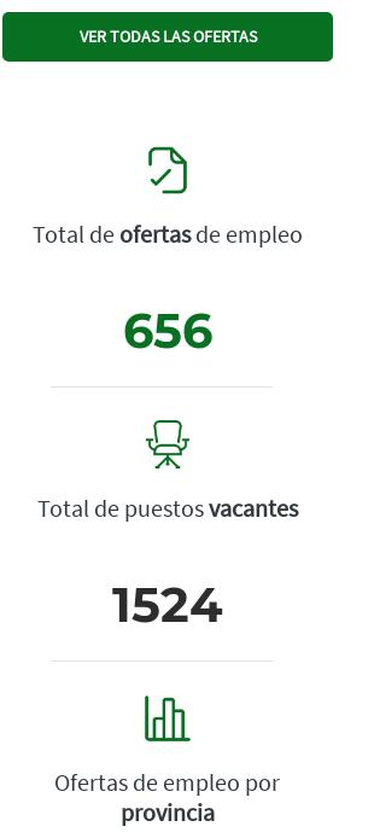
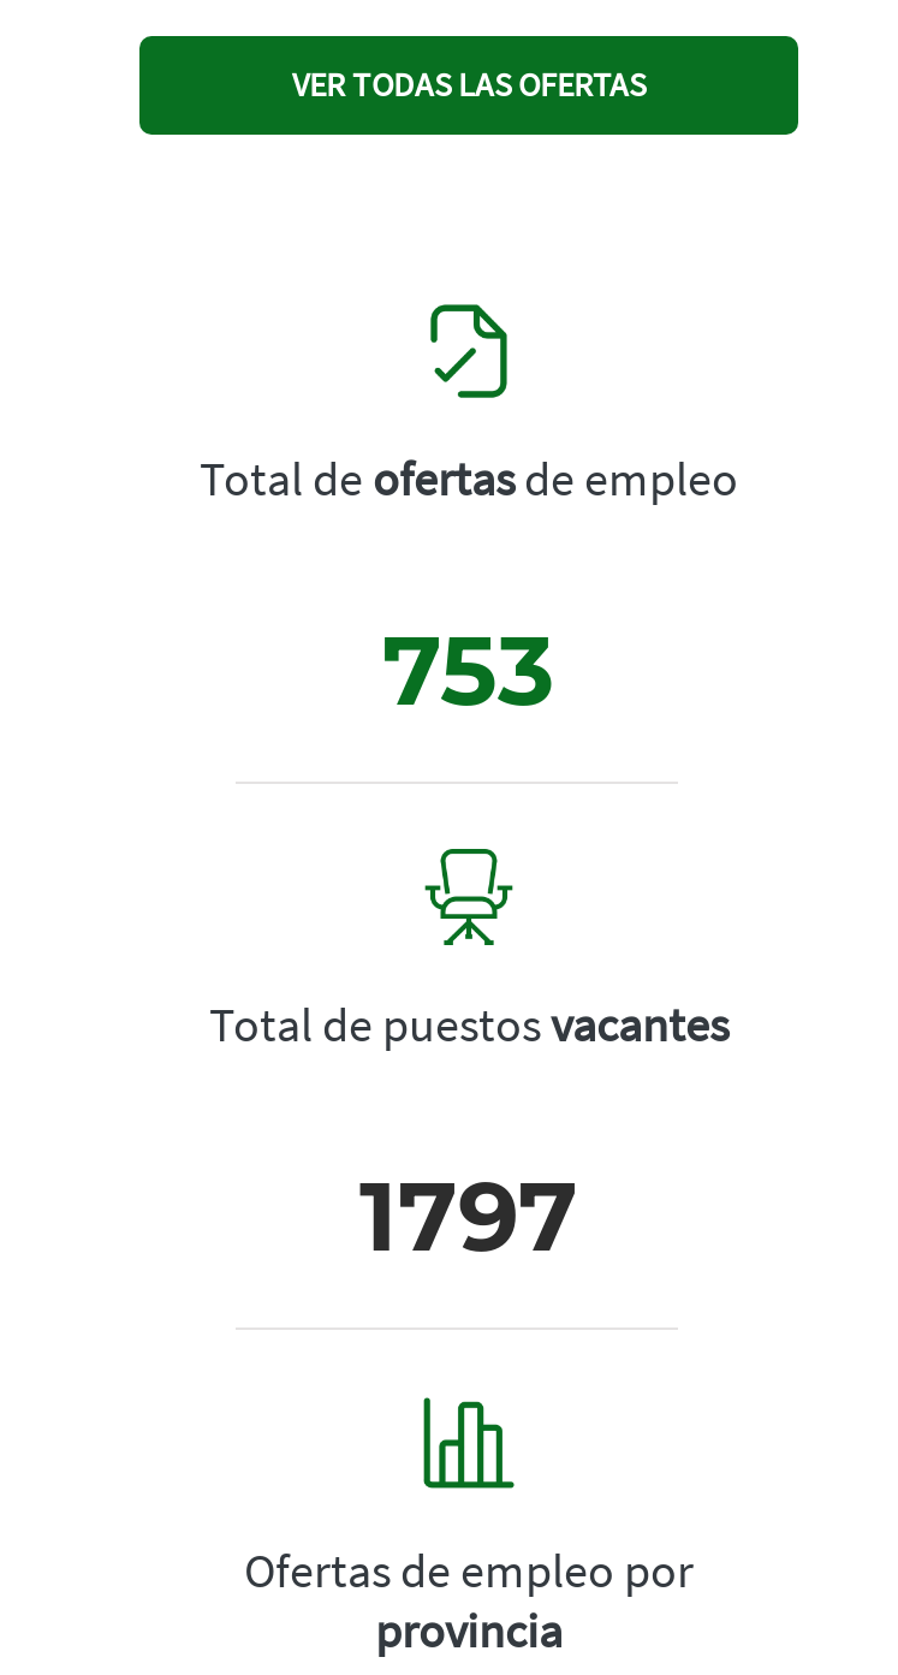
- 656
+ 753

- 1524
+ 1797
